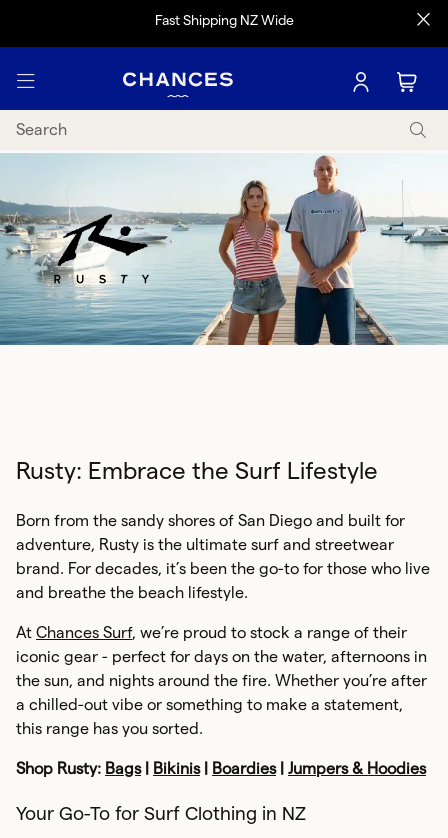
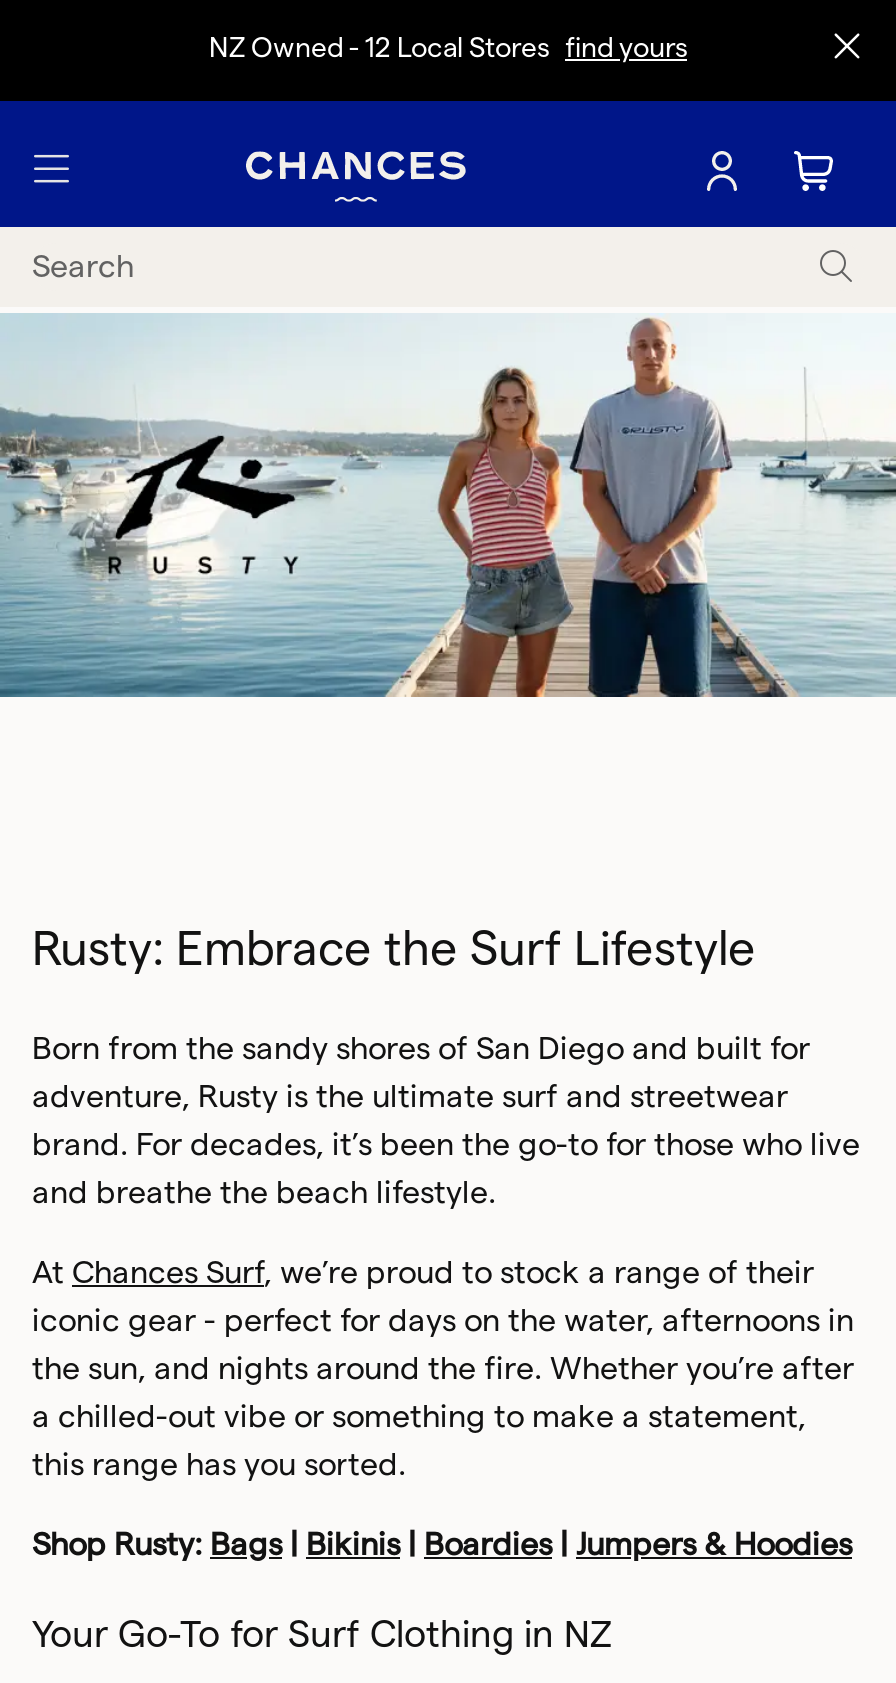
- Fast Shipping NZ Wide
+ NZ Owned - 12 Local Stores find yours
